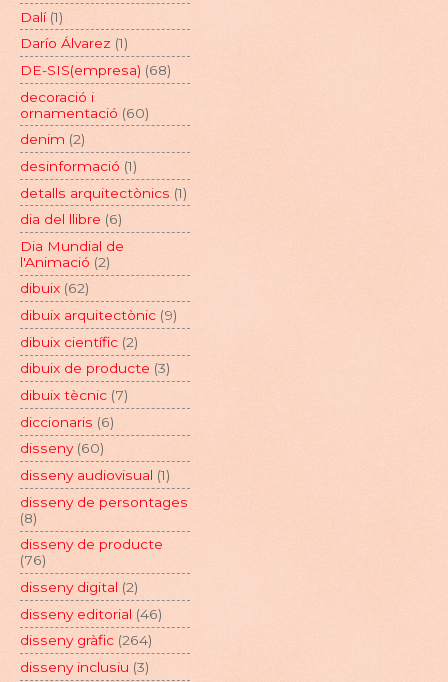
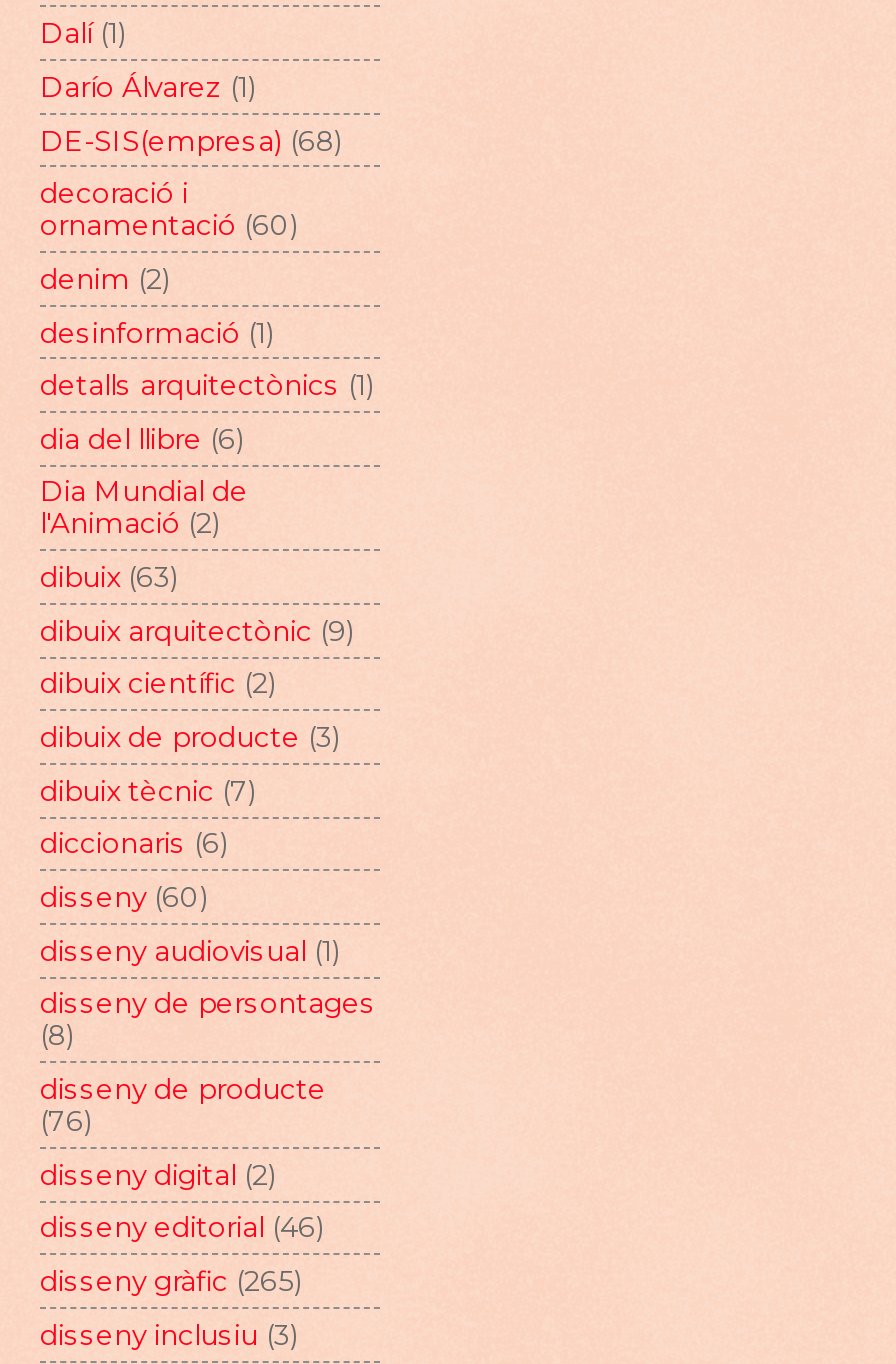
- dibuix (62)
+ dibuix (63)

- disseny gràfic (264)
+ disseny gràfic (265)
